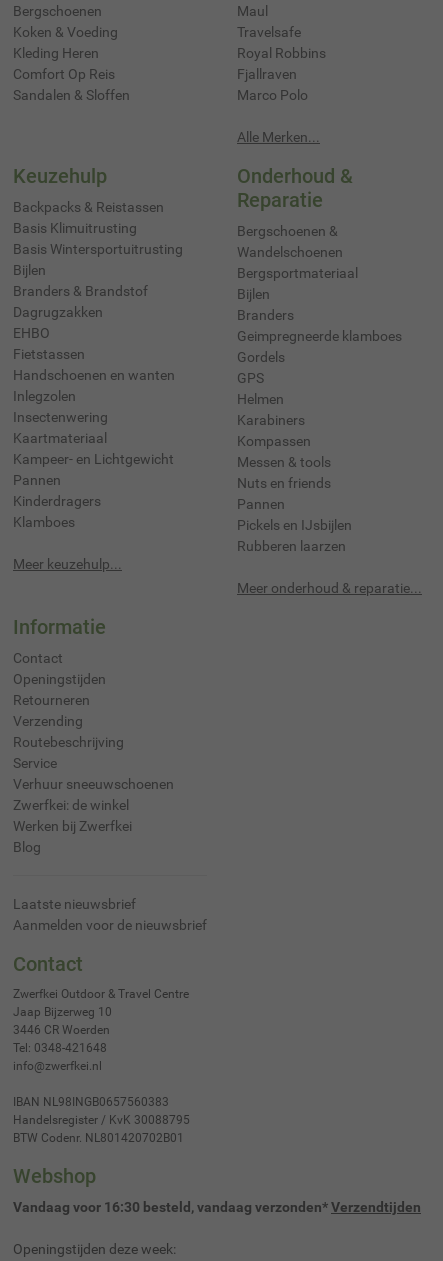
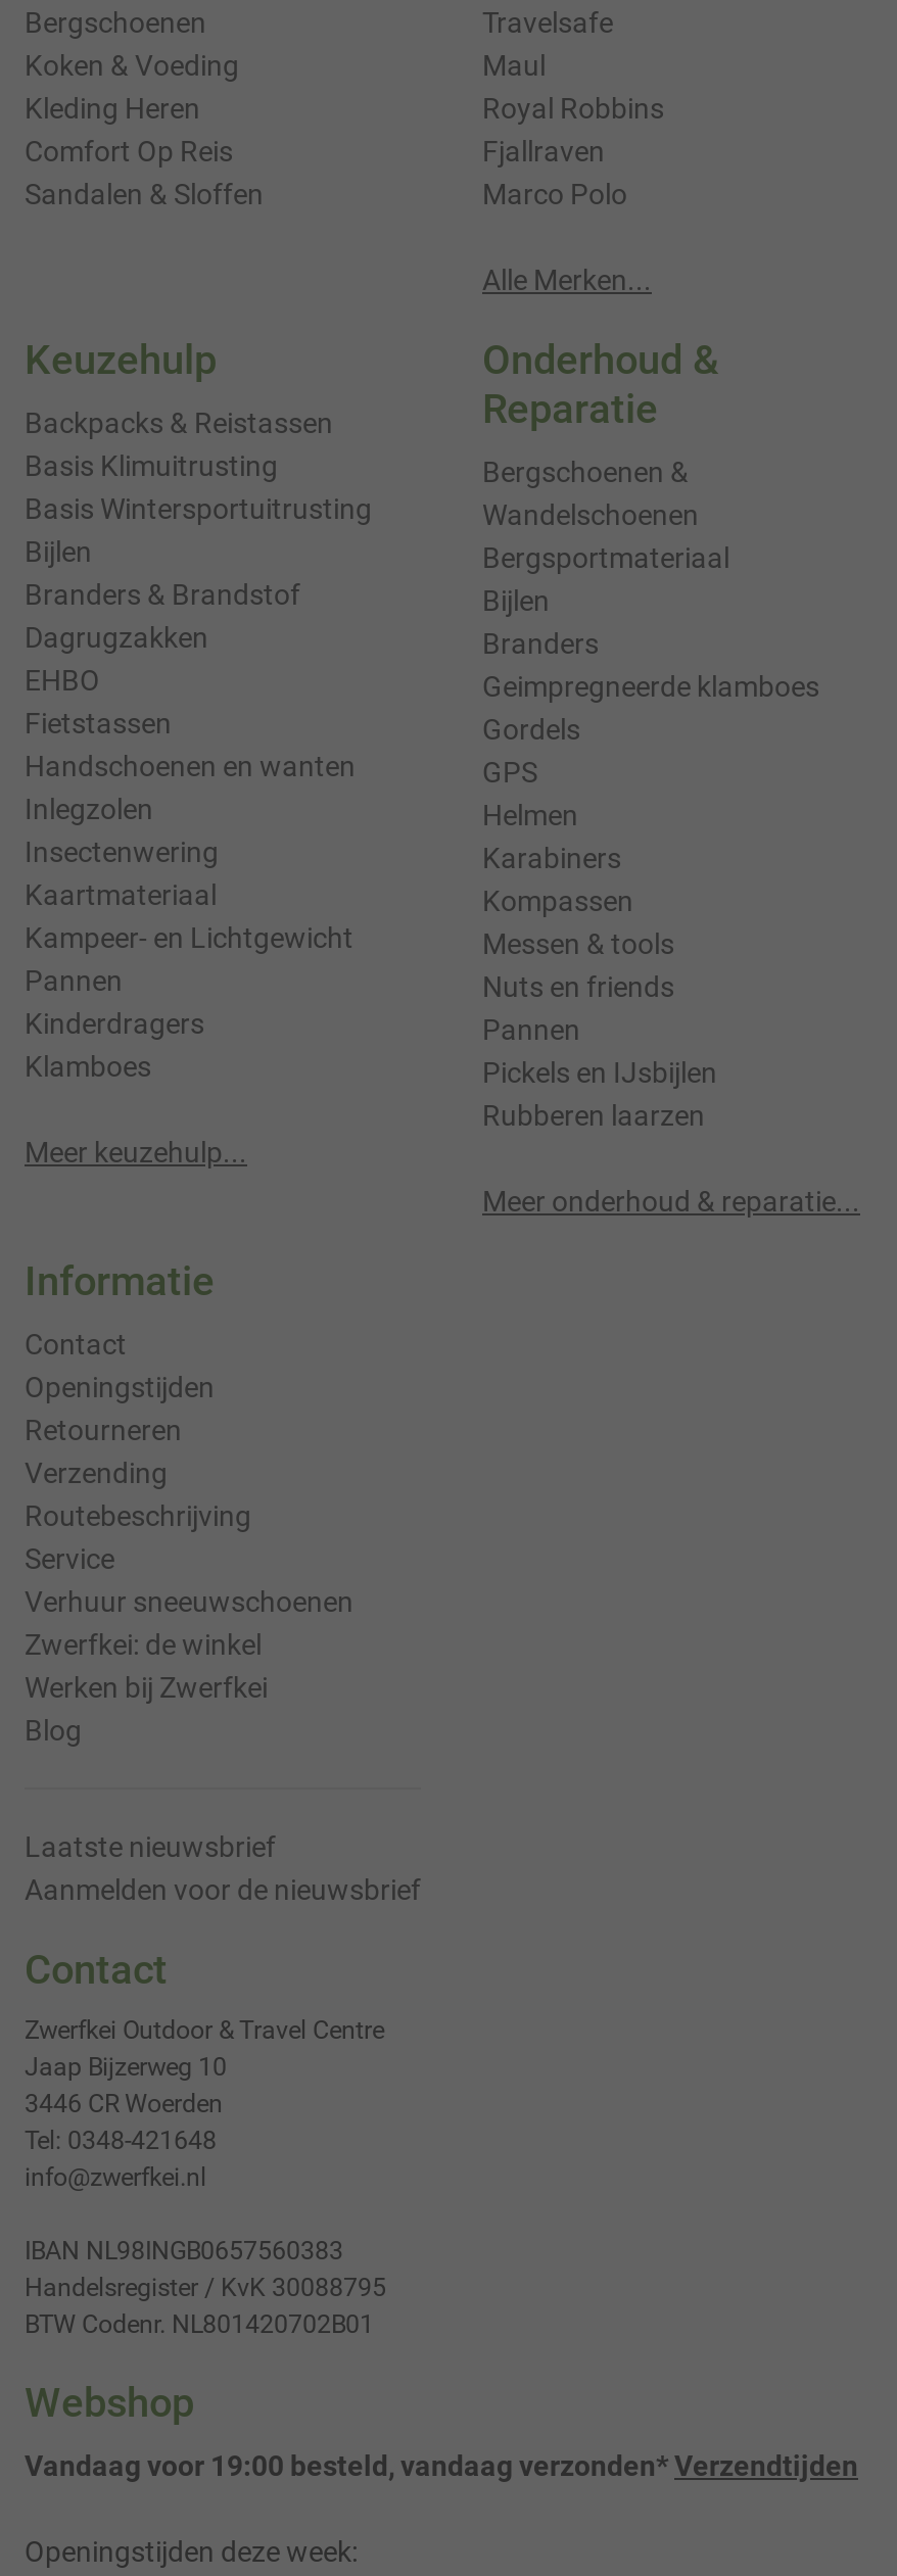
moved down: Maul

moved up: Travelsafe

- Vandaag voor 16:30 besteld, vandaag verzonden* Verzendtijden
+ Vandaag voor 19:00 besteld, vandaag verzonden* Verzendtijden
